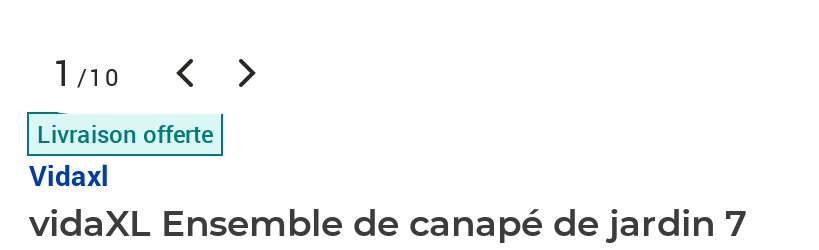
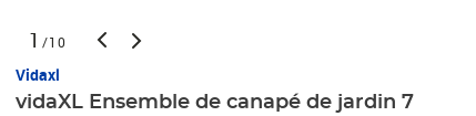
- Livraison offerte
